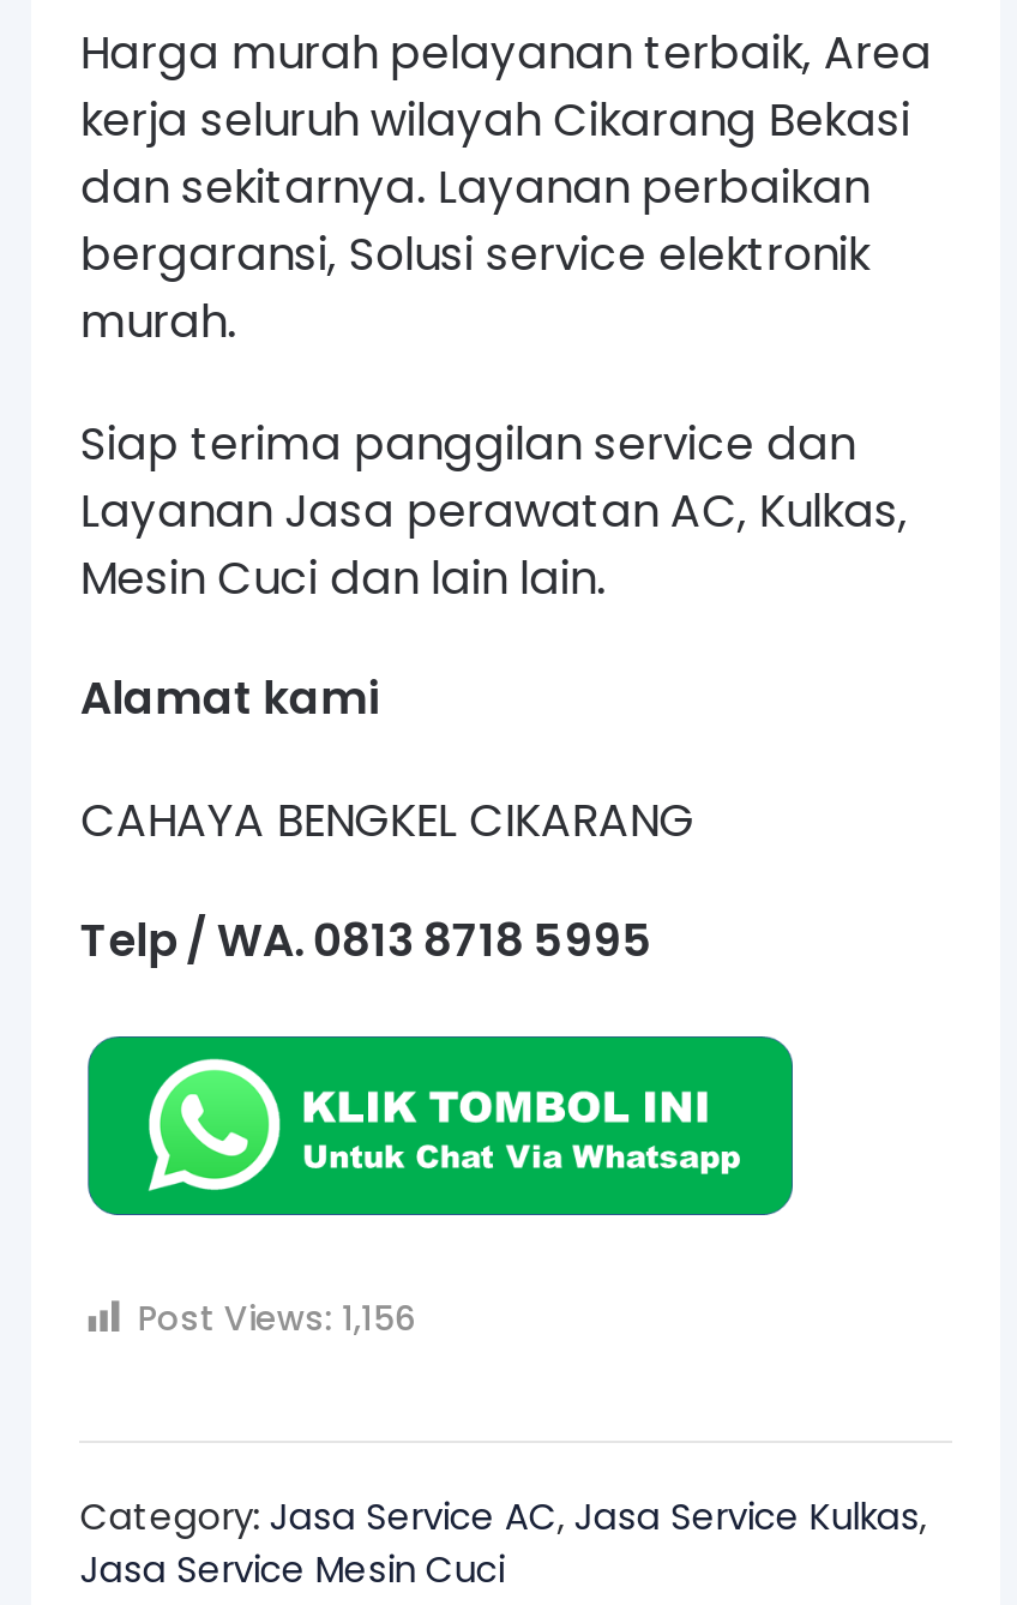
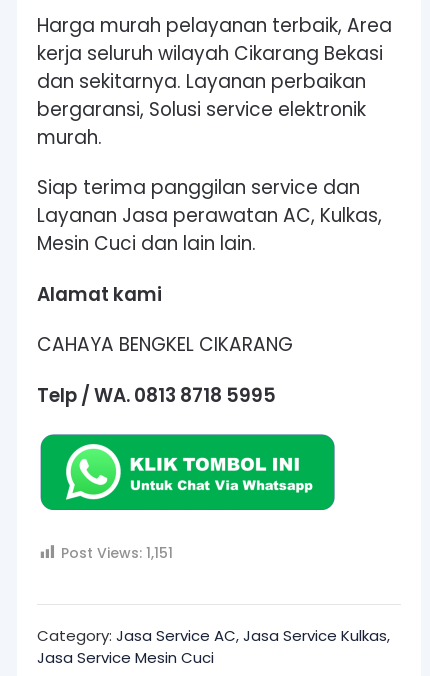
- Post Views: 1,156
+ Post Views: 1,151
